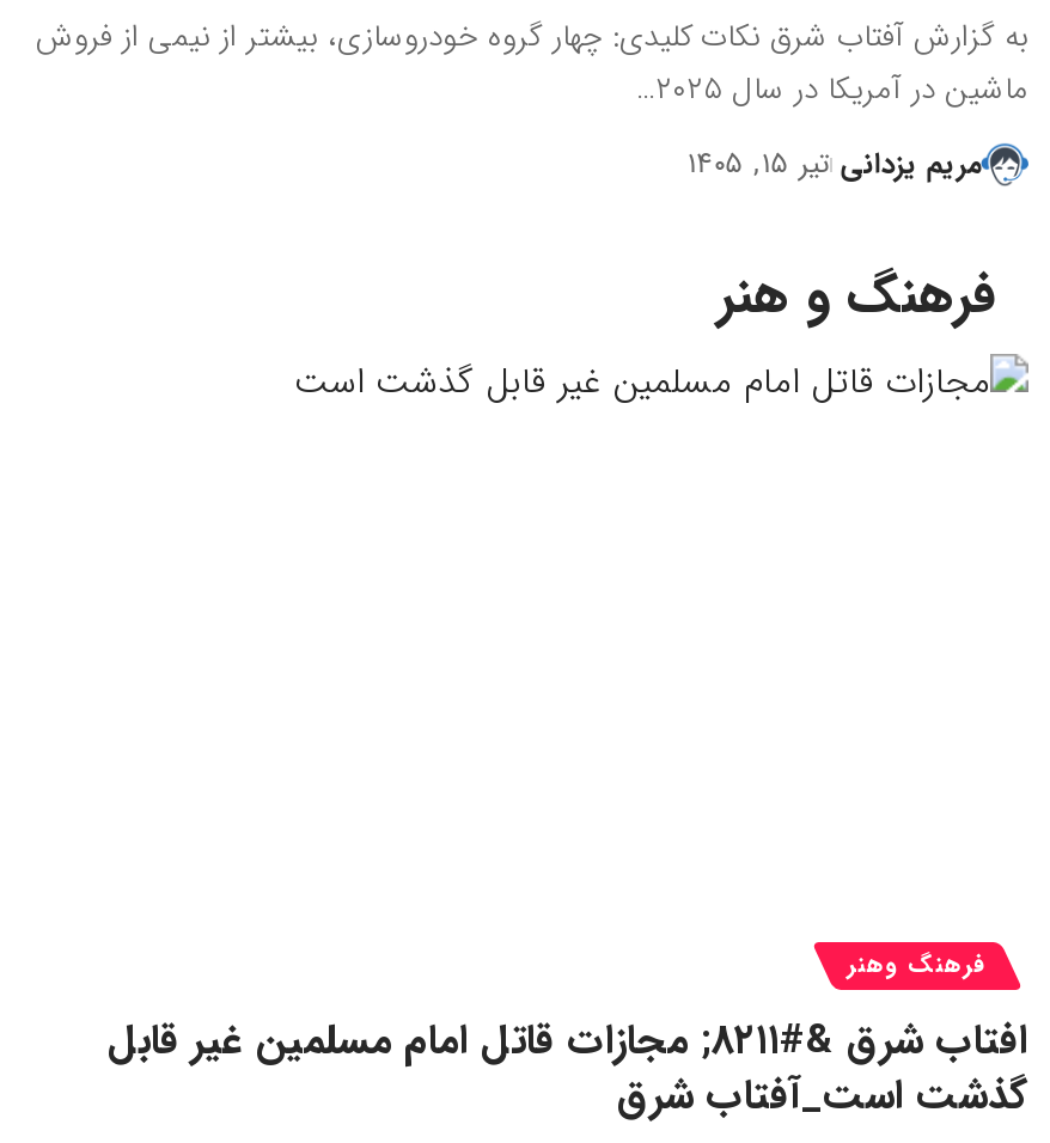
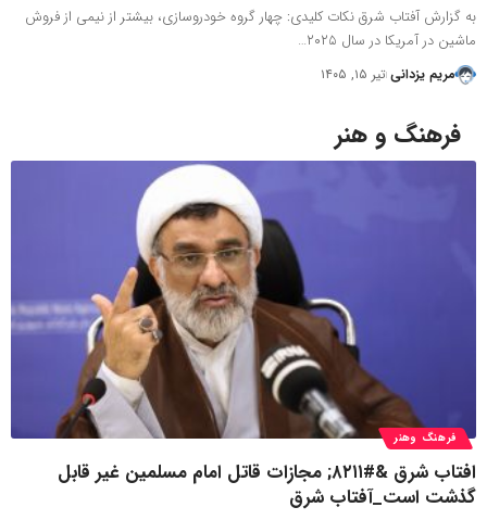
+ [image]
